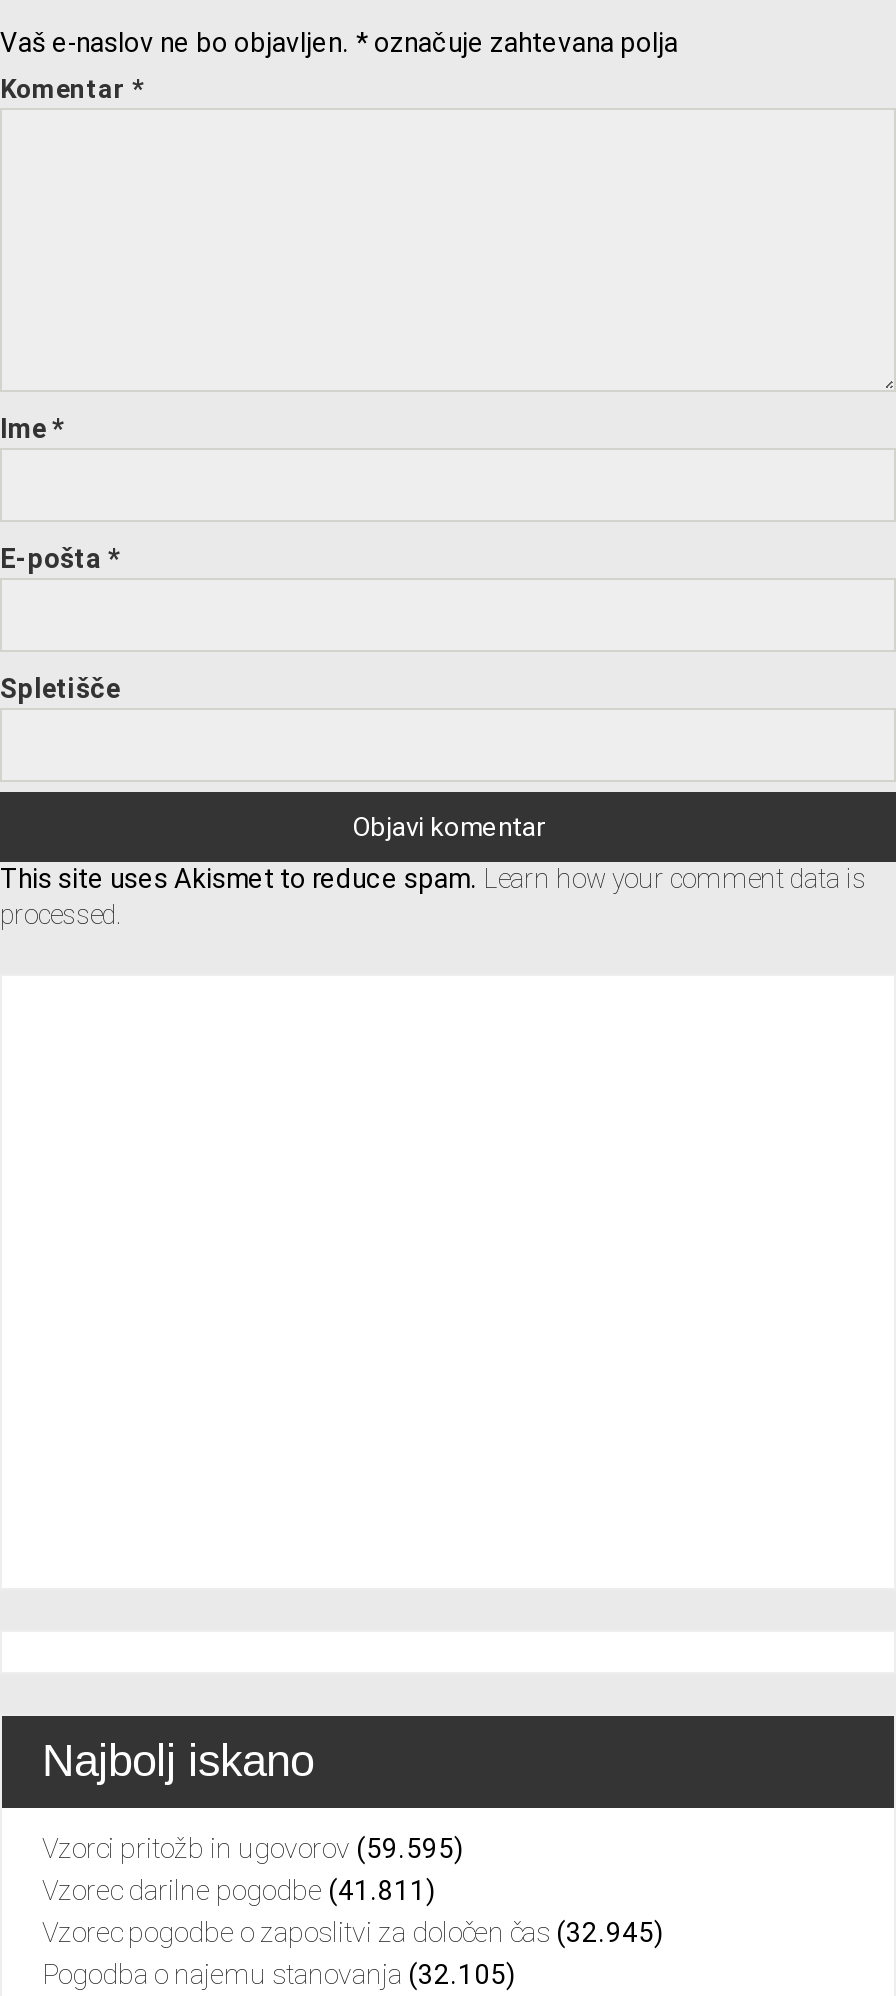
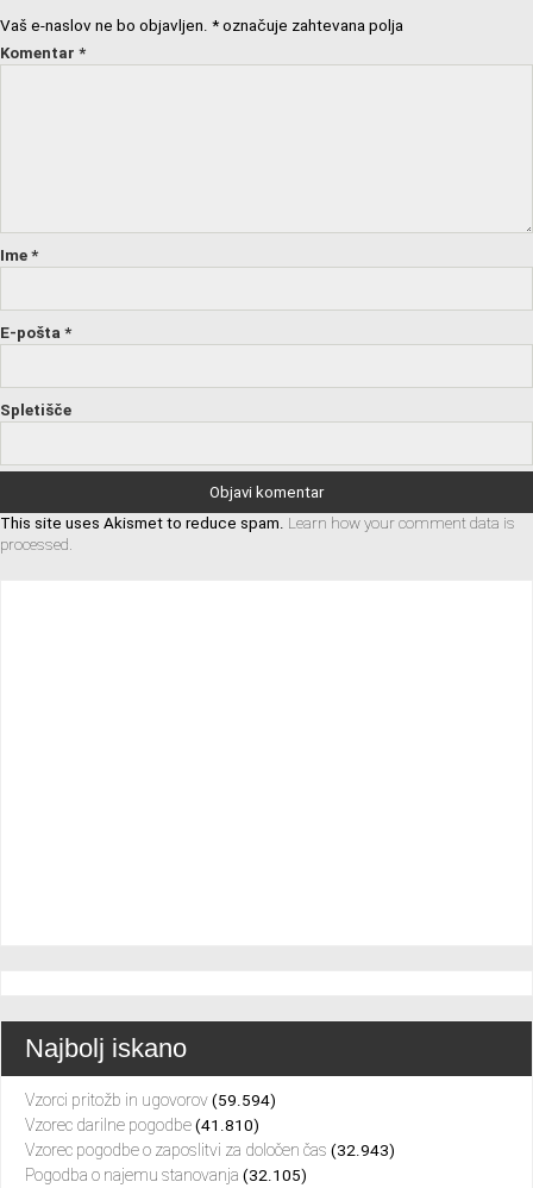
- Vzorci pritožb in ugovorov (59.595)
+ Vzorci pritožb in ugovorov (59.594)

- Vzorec darilne pogodbe (41.811)
+ Vzorec darilne pogodbe (41.810)

- Vzorec pogodbe o zaposlitvi za določen čas (32.945)
+ Vzorec pogodbe o zaposlitvi za določen čas (32.943)
